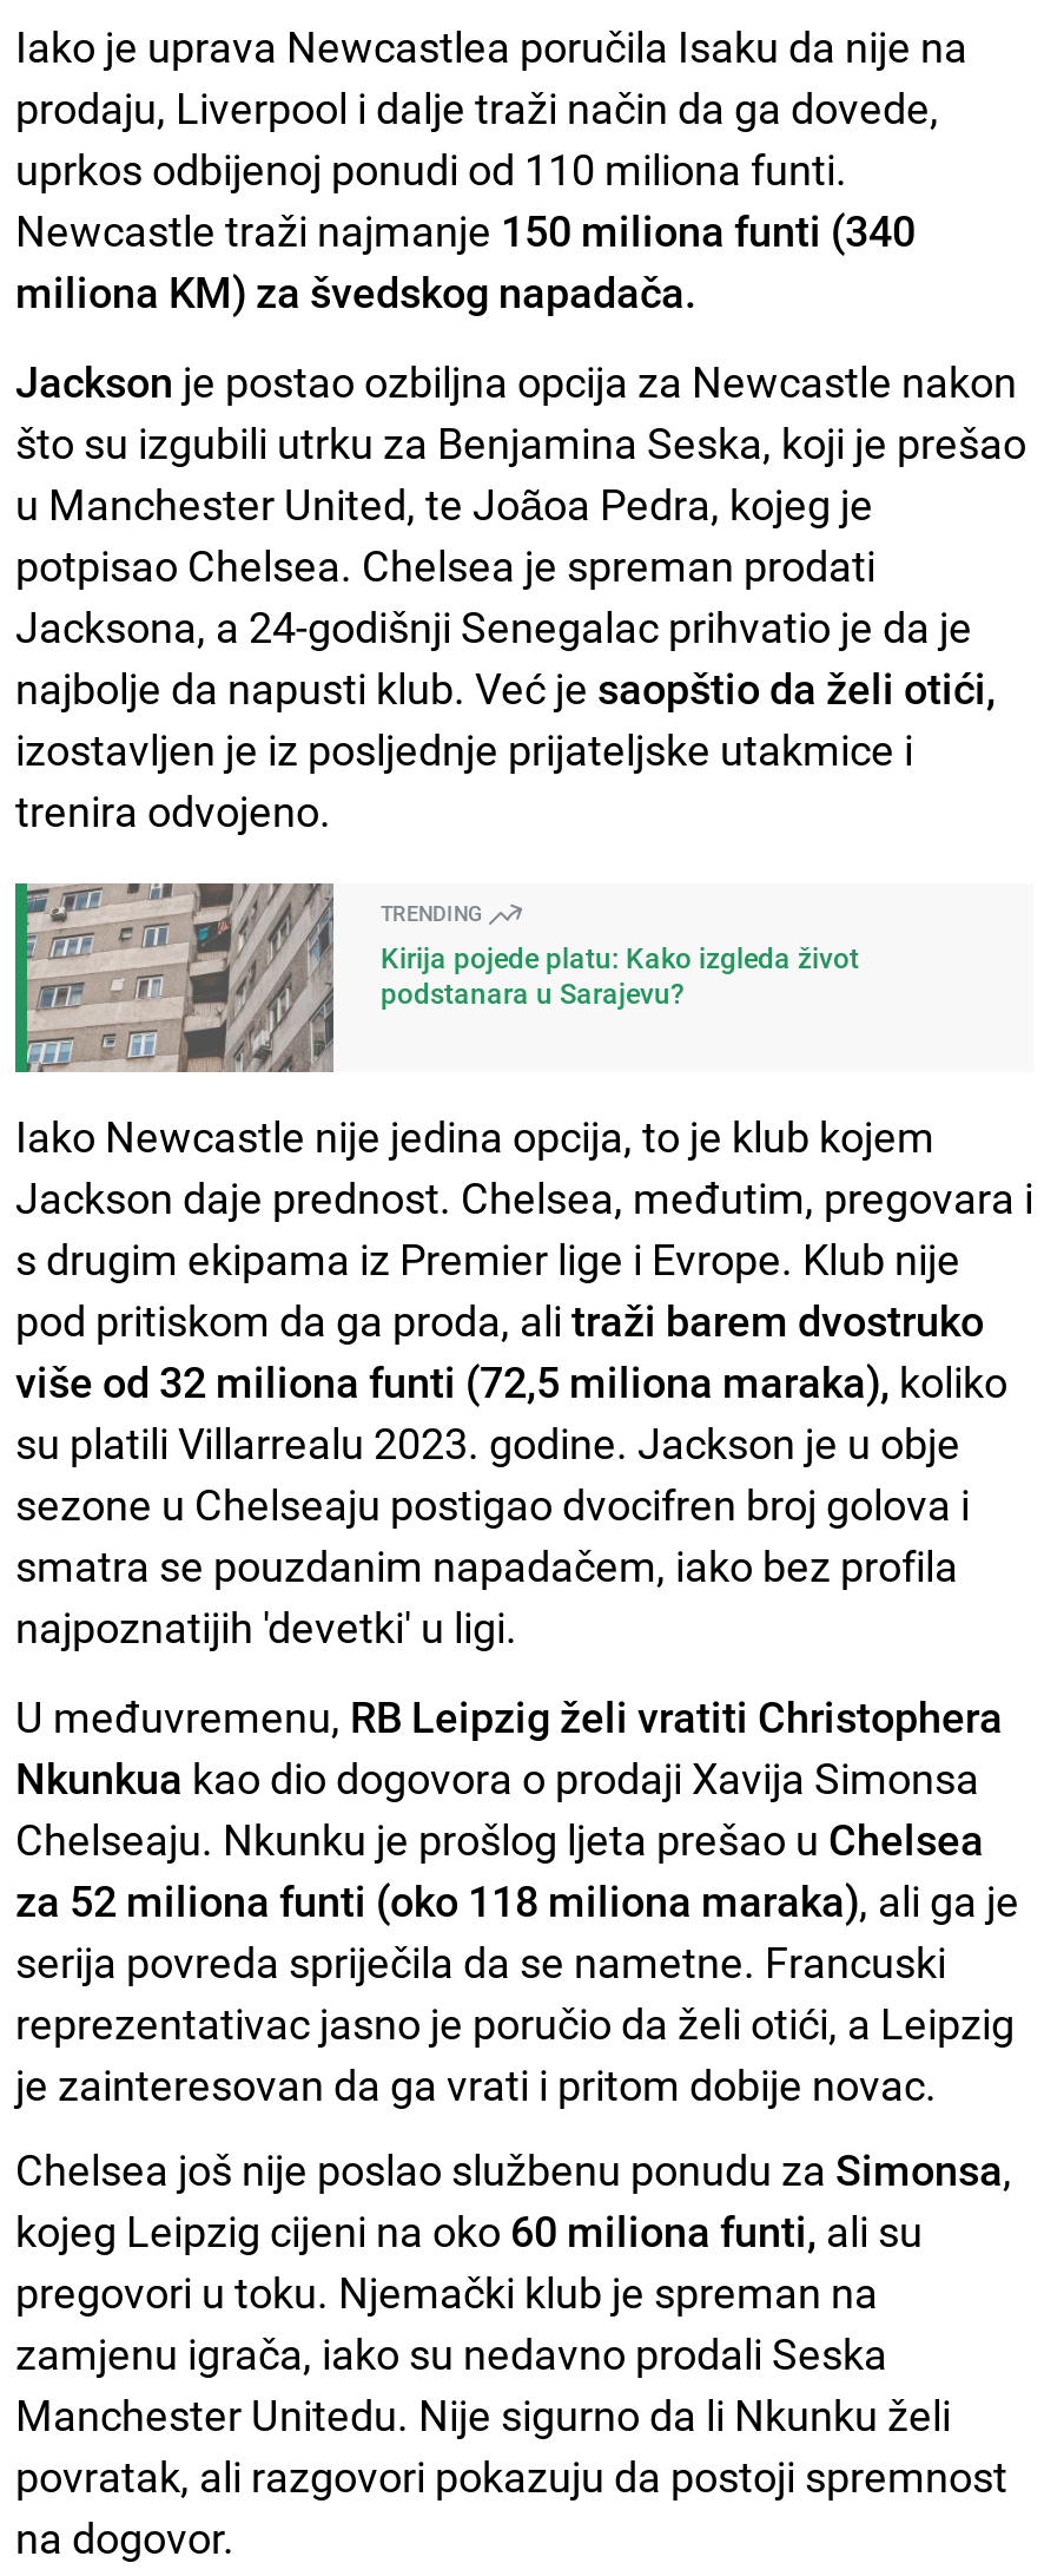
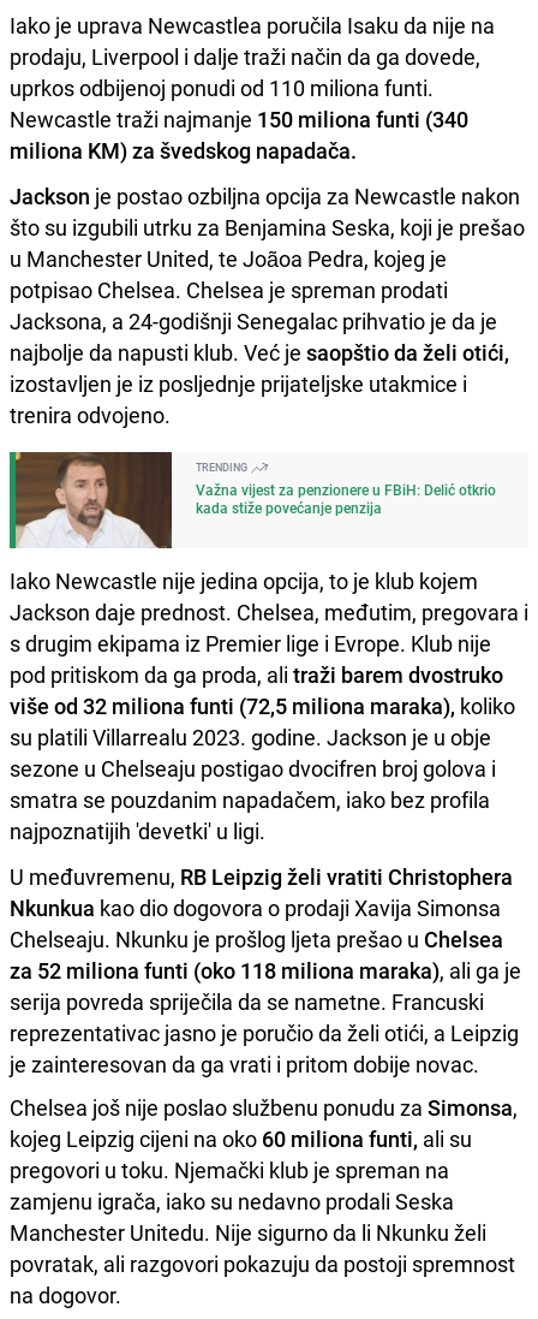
- [image]
- Kirija pojede platu: Kako izgleda život
- podstanara u Sarajevu?
+ [image]
+ Važna vijest za penzionere u FBiH: Delić otkrio
+ kada stiže povećanje penzija
